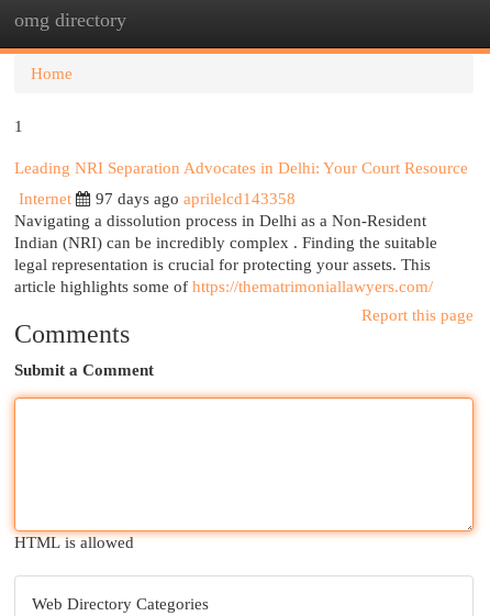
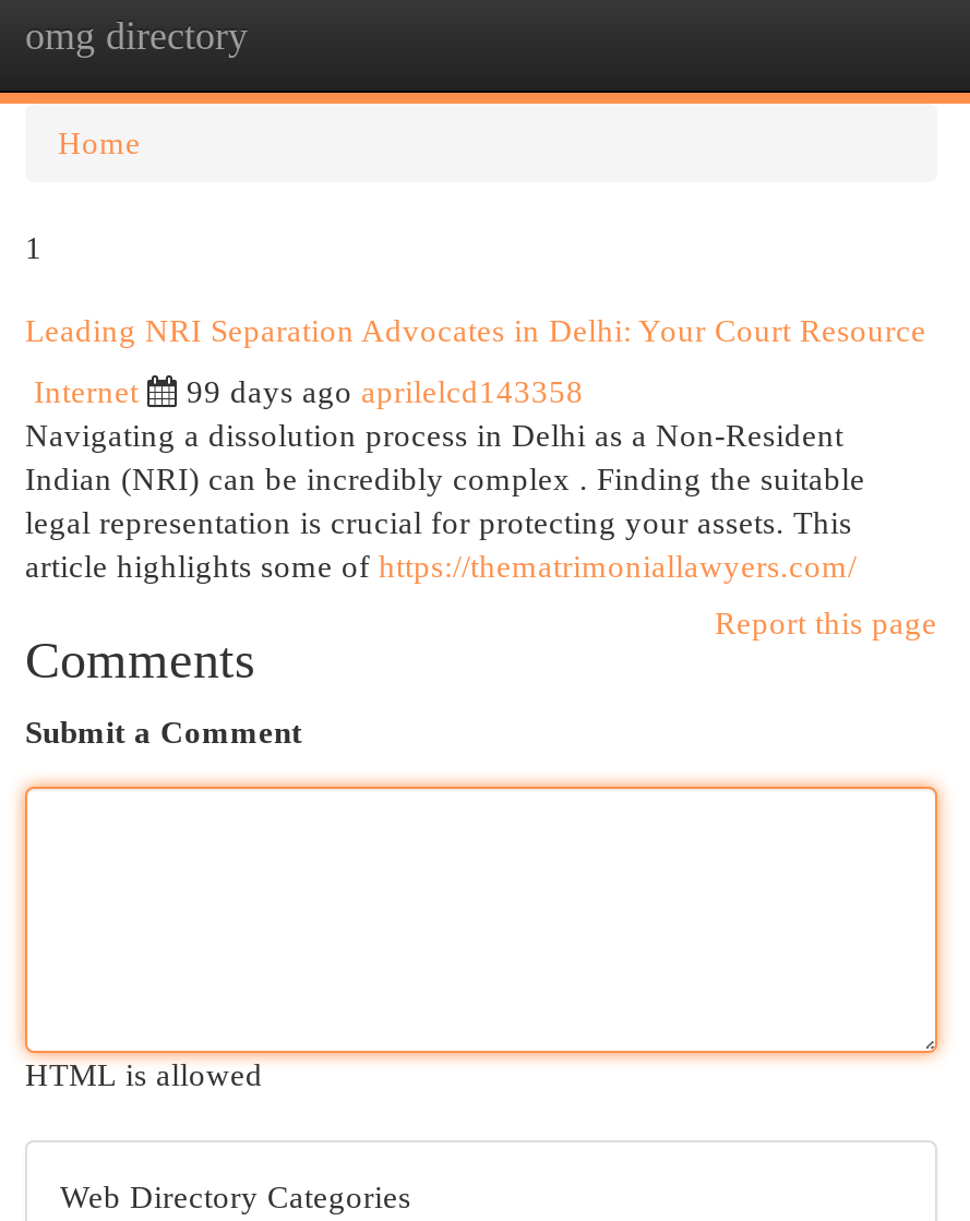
- 97 days ago aprilelcd143358
+ 99 days ago aprilelcd143358
